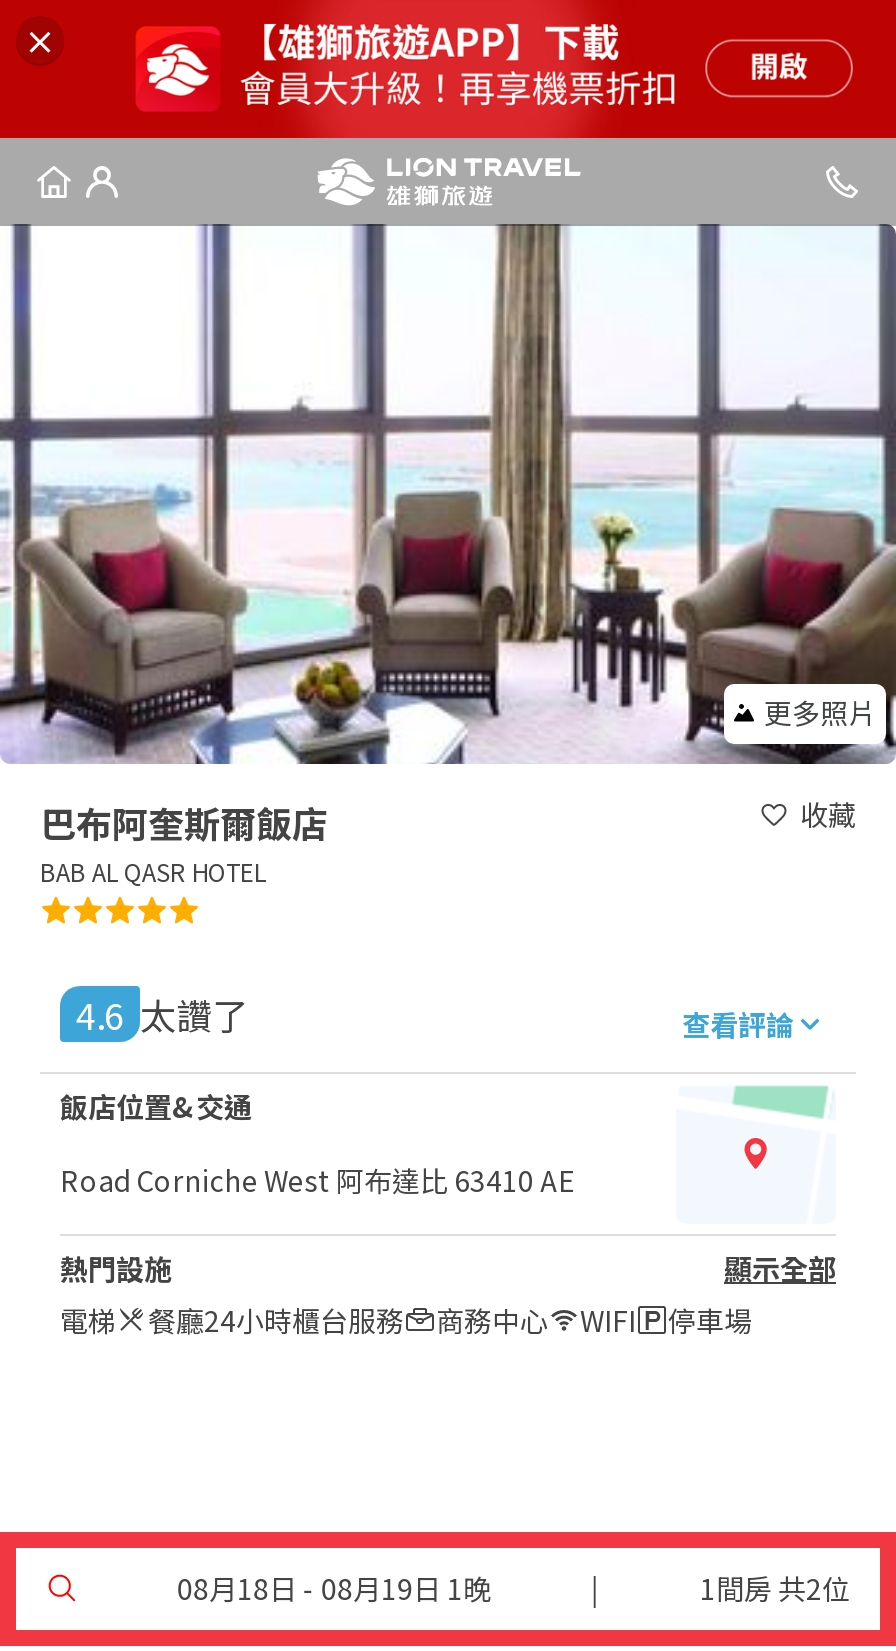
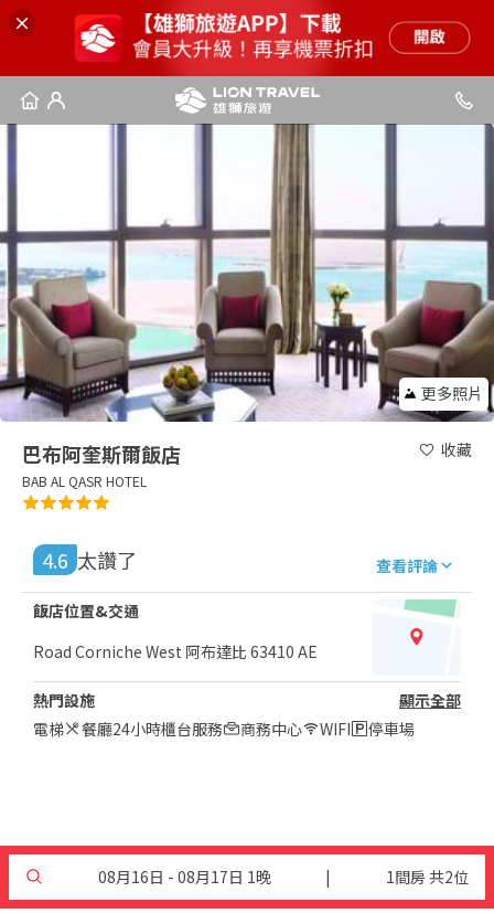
- 08月18日 - 08月19日 1晚
+ 08月16日 - 08月17日 1晚
